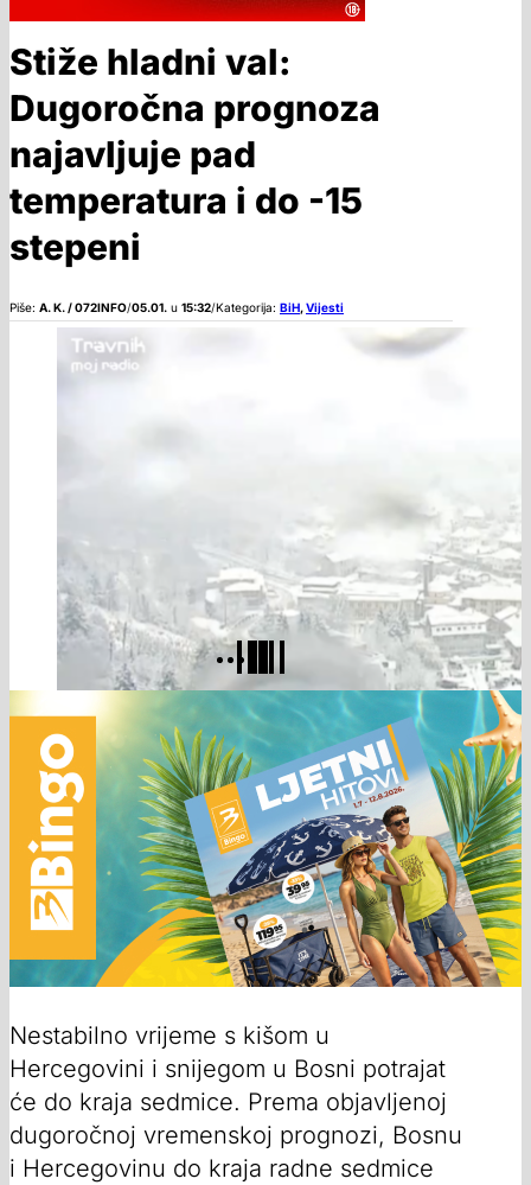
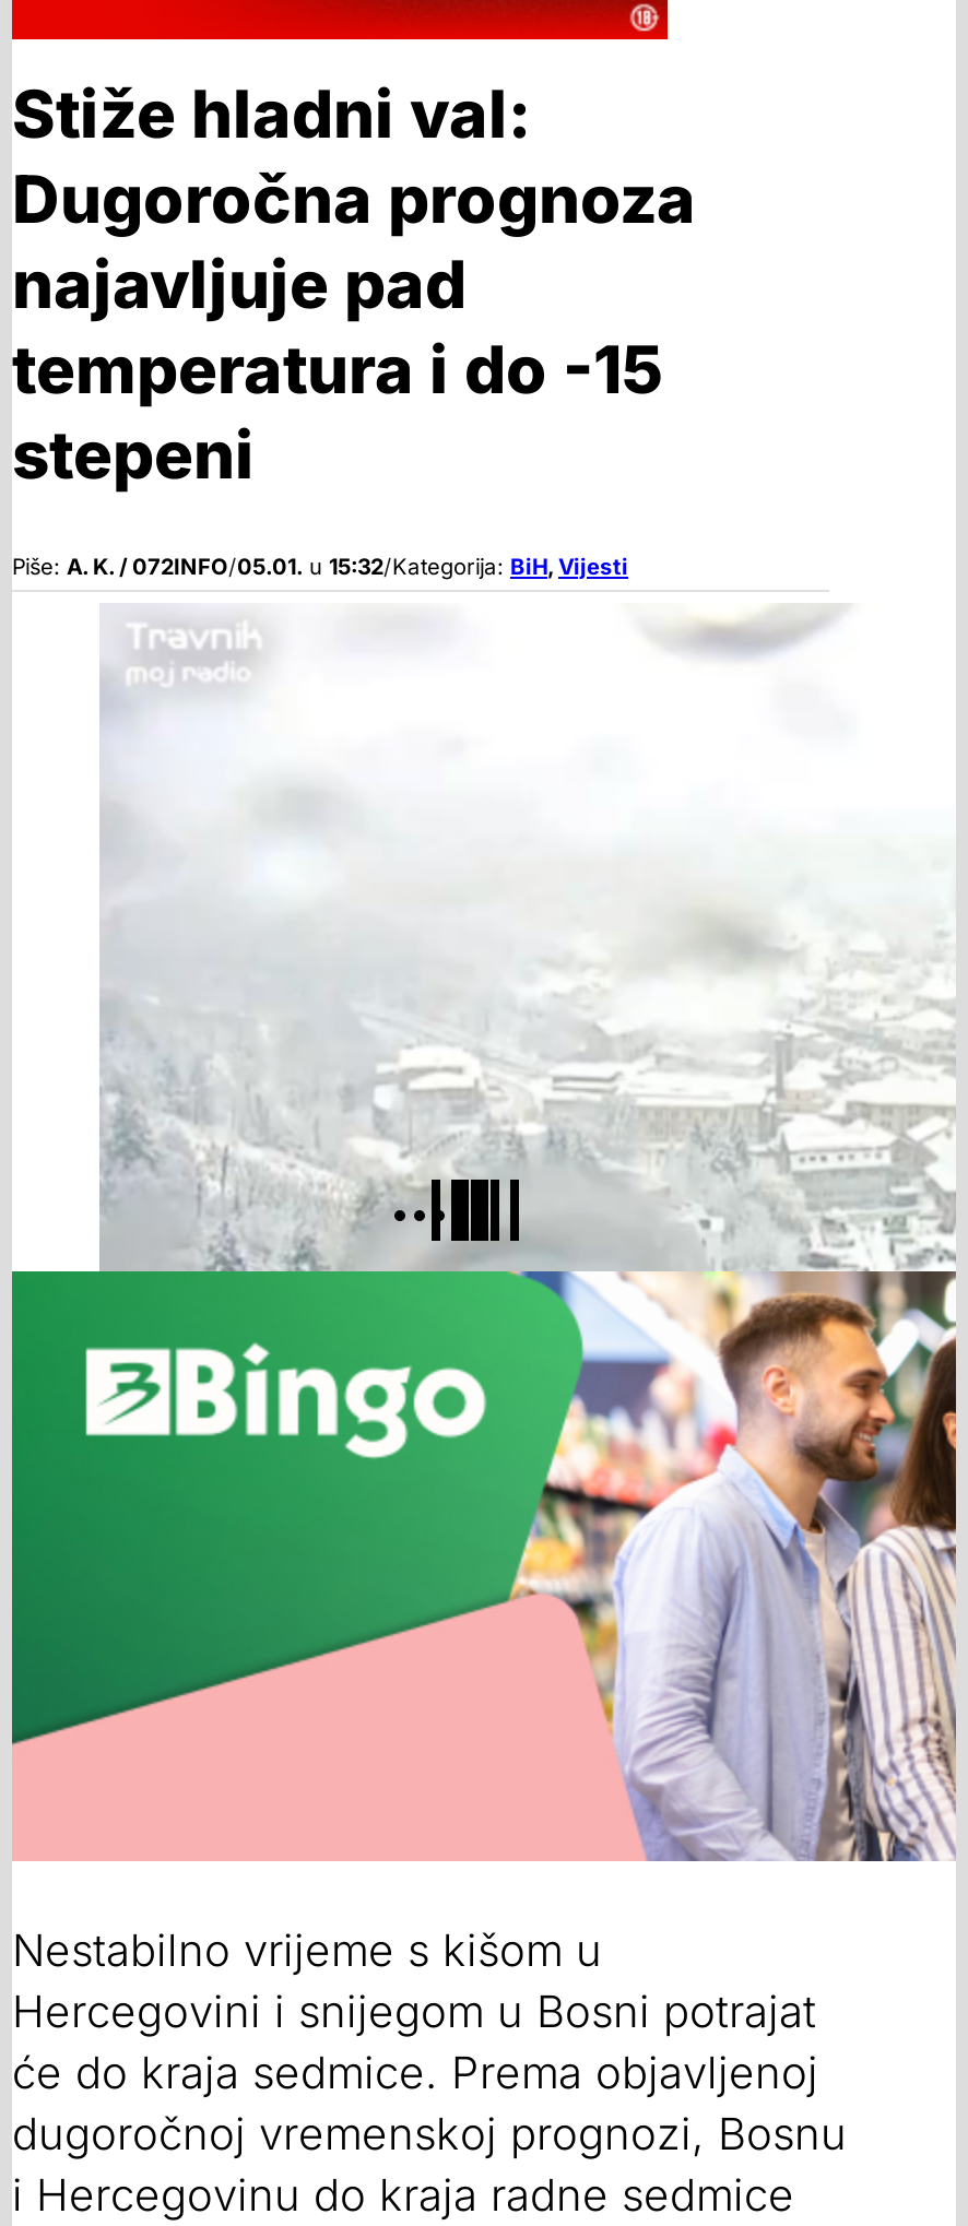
- [image]
+ [image]
